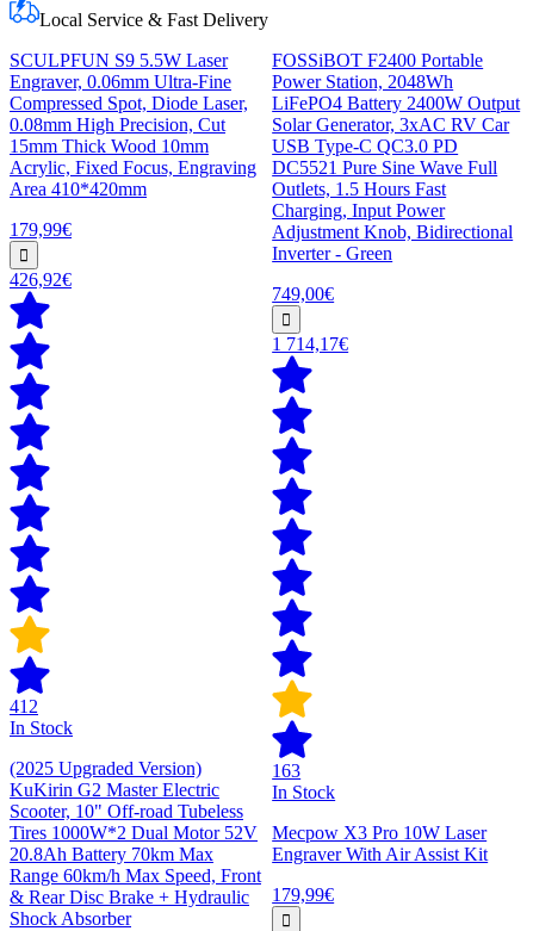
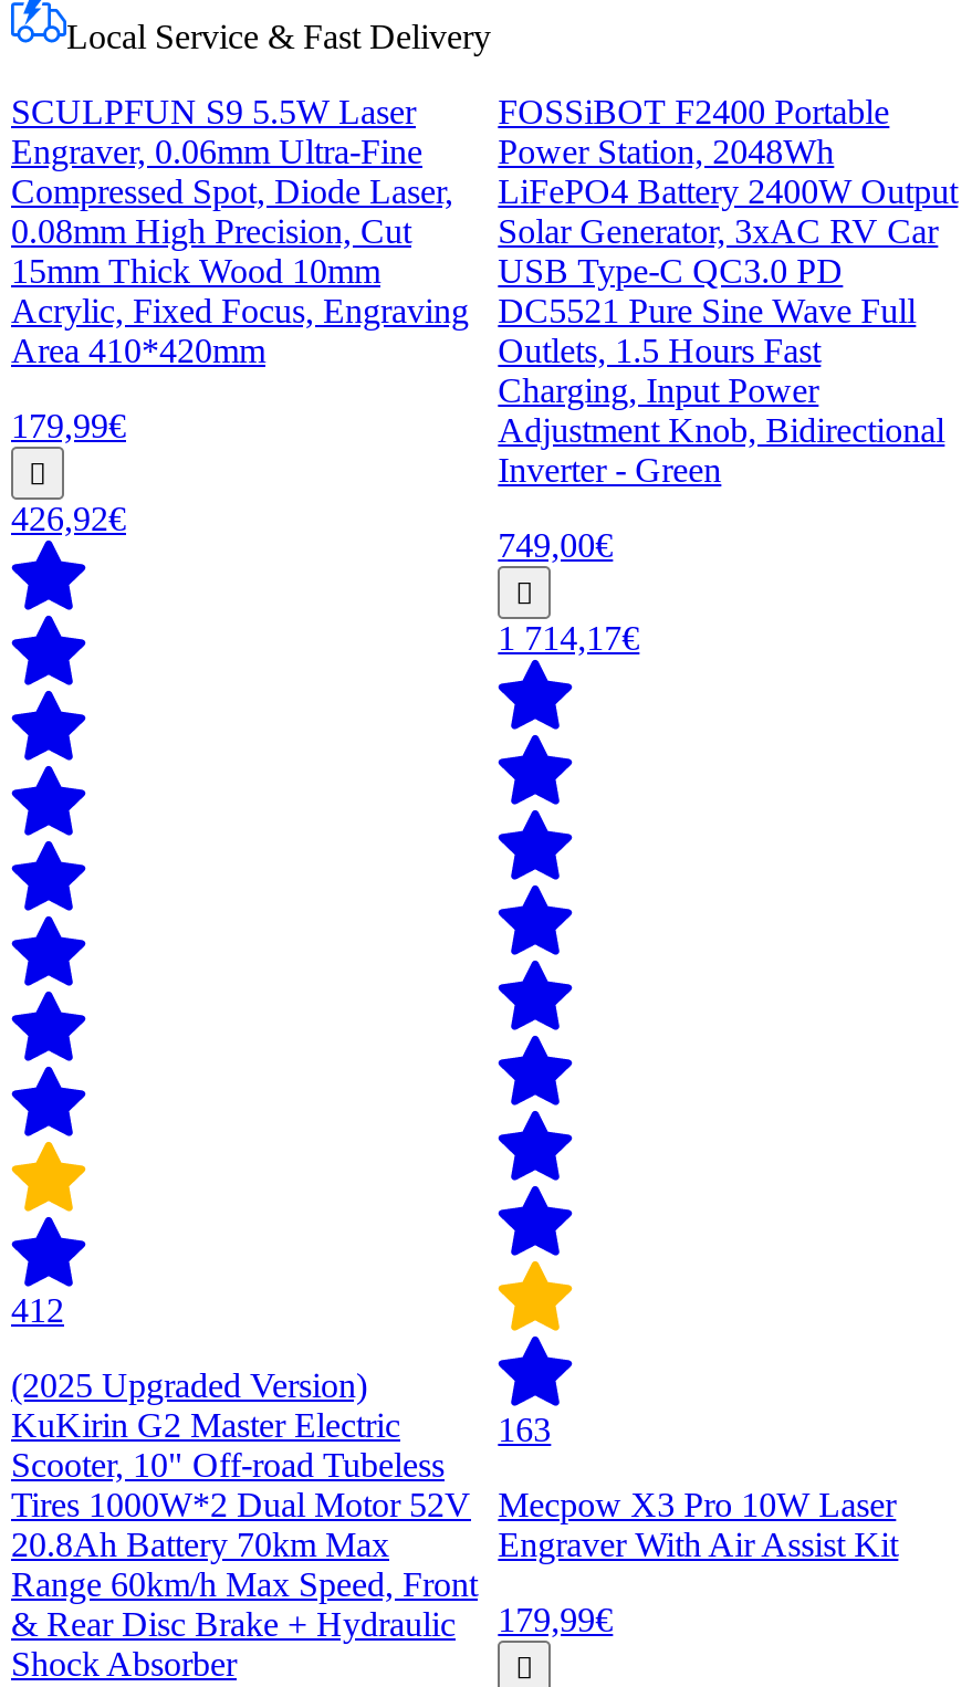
- In Stock

- In Stock
